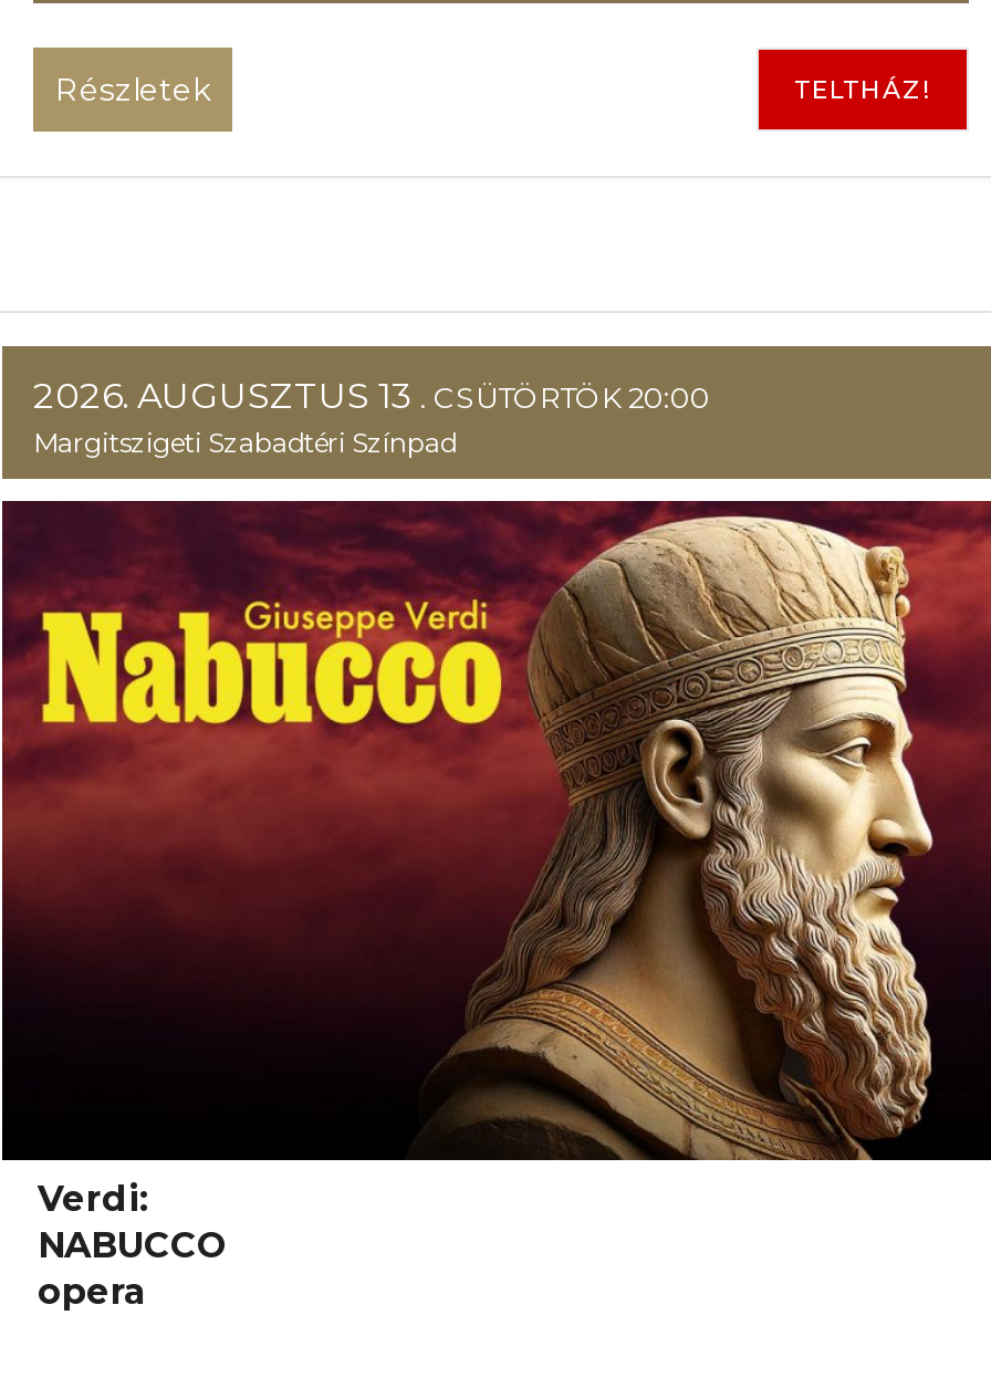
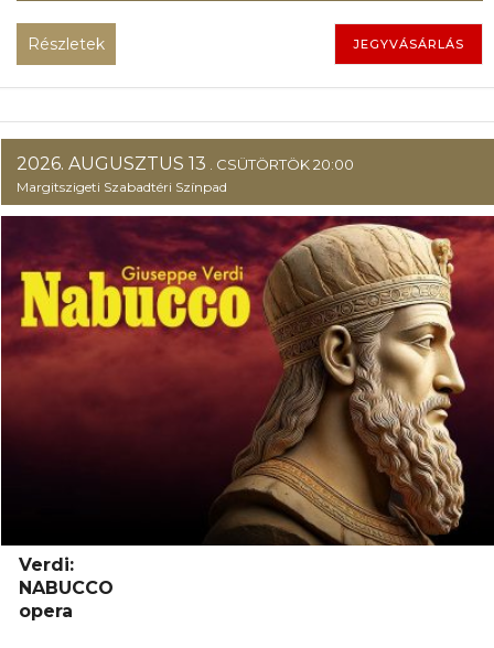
- TELTHÁZ!
+ JEGYVÁSÁRLÁS
